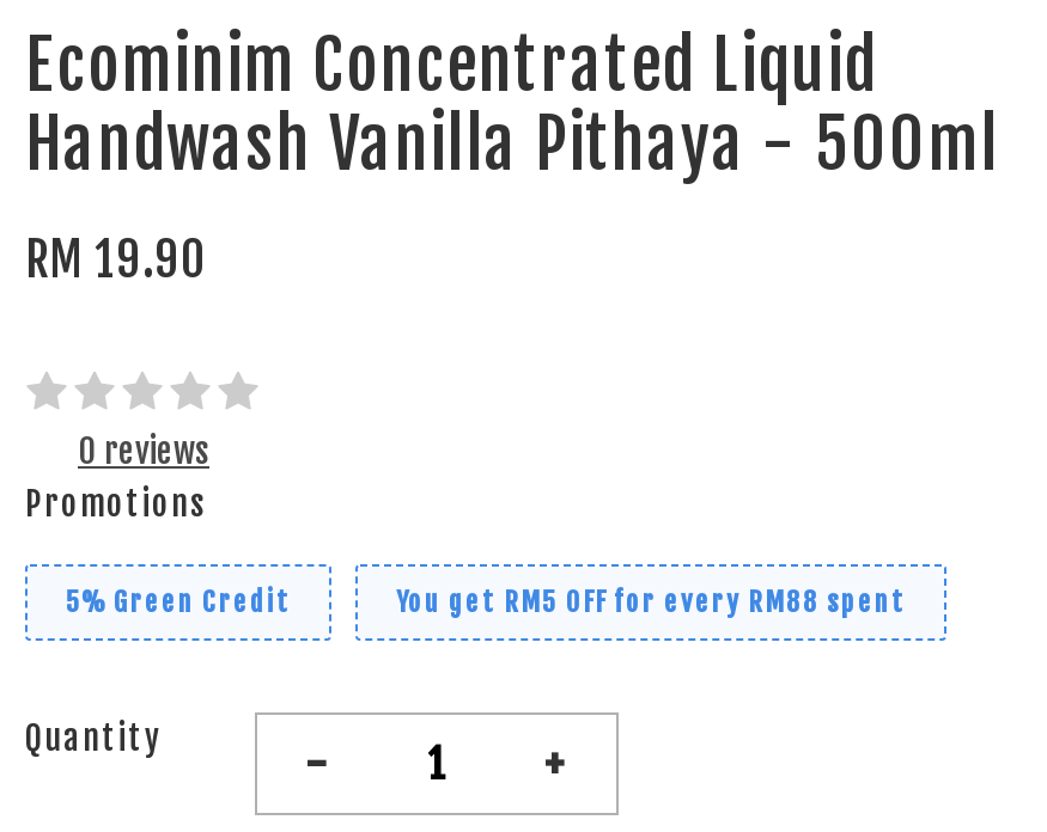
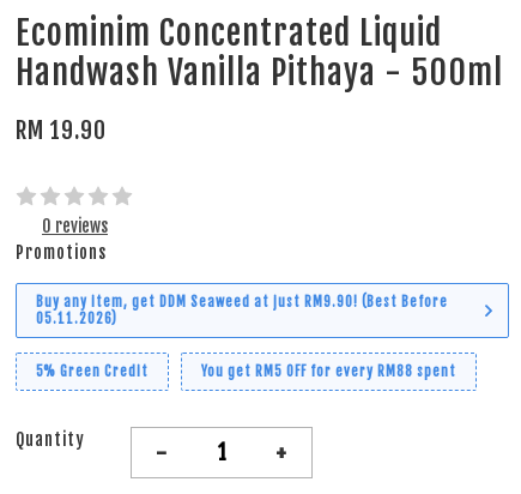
+ Buy any item, get DDM Seaweed at just RM9.90! (Best Before
+ 05.11.2026)
